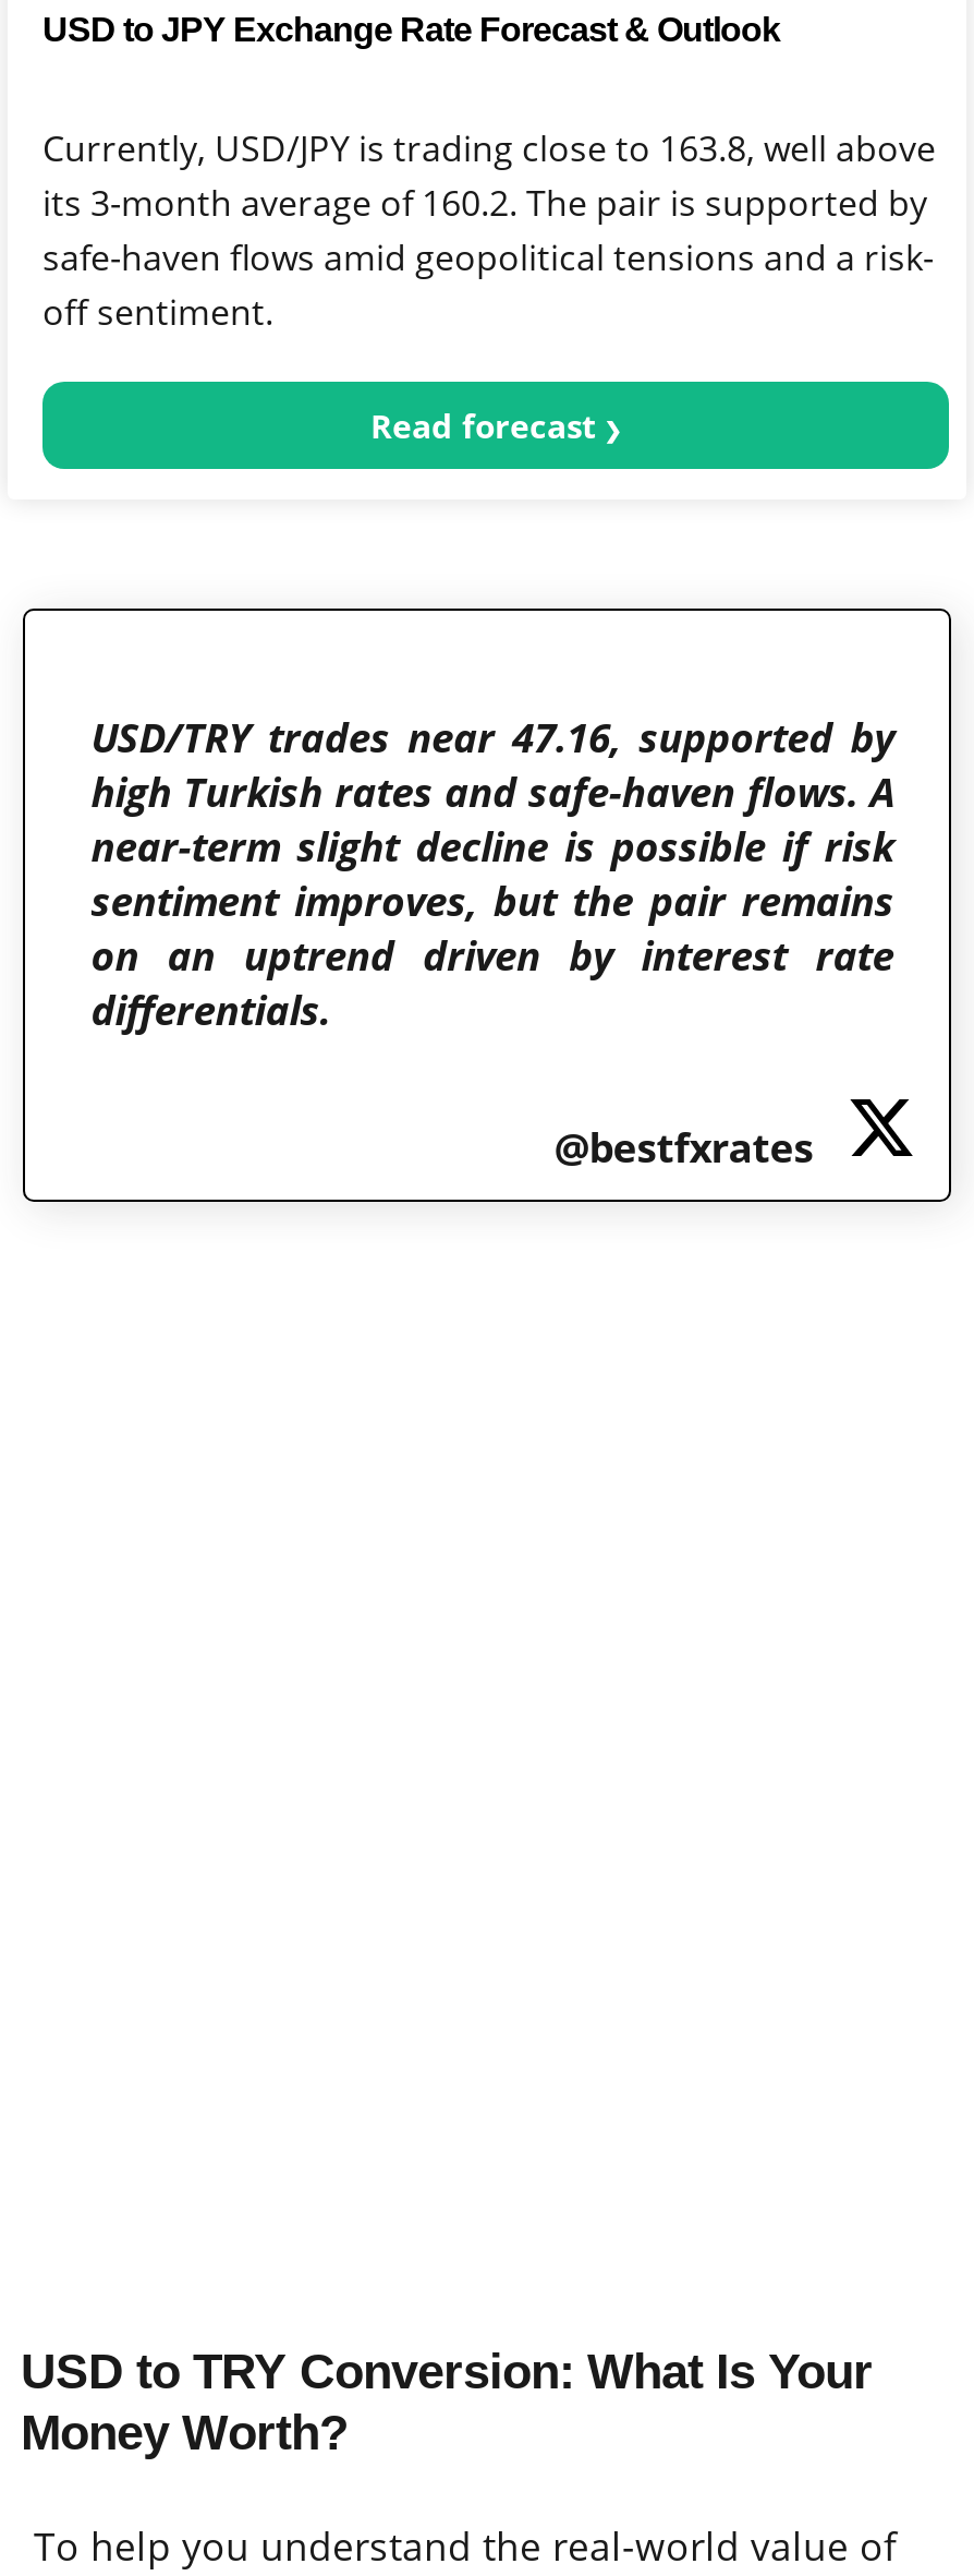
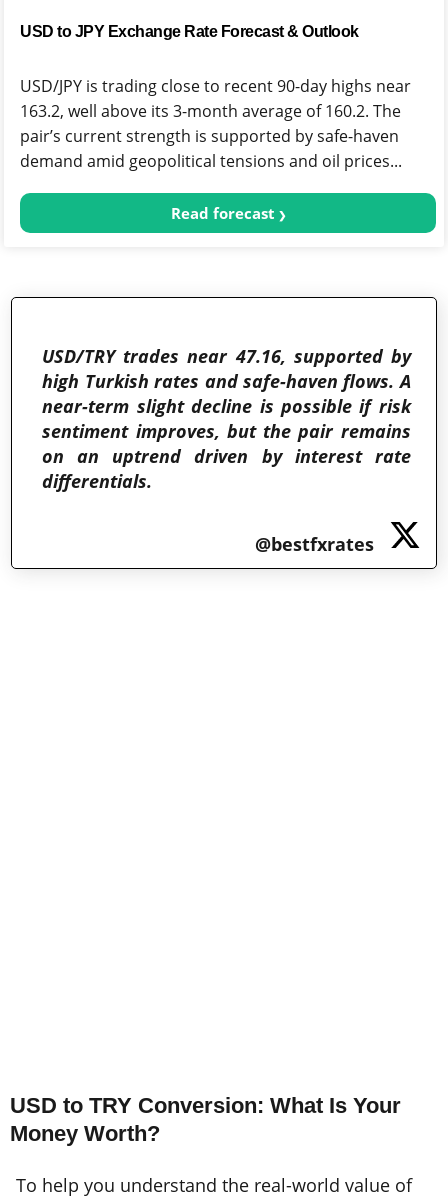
- Currently, USD/JPY is trading close to 163.8, well above
- its 3-month average of 160.2. The pair is supported by
- safe-haven flows amid geopolitical tensions and a risk-
- off sentiment.
+ USD/JPY is trading close to recent 90-day highs near
+ 163.2, well above its 3-month average of 160.2. The
+ pair’s current strength is supported by safe-haven
+ demand amid geopolitical tensions and oil prices...
